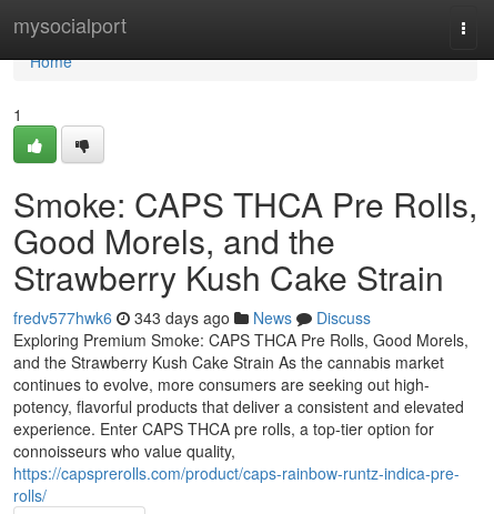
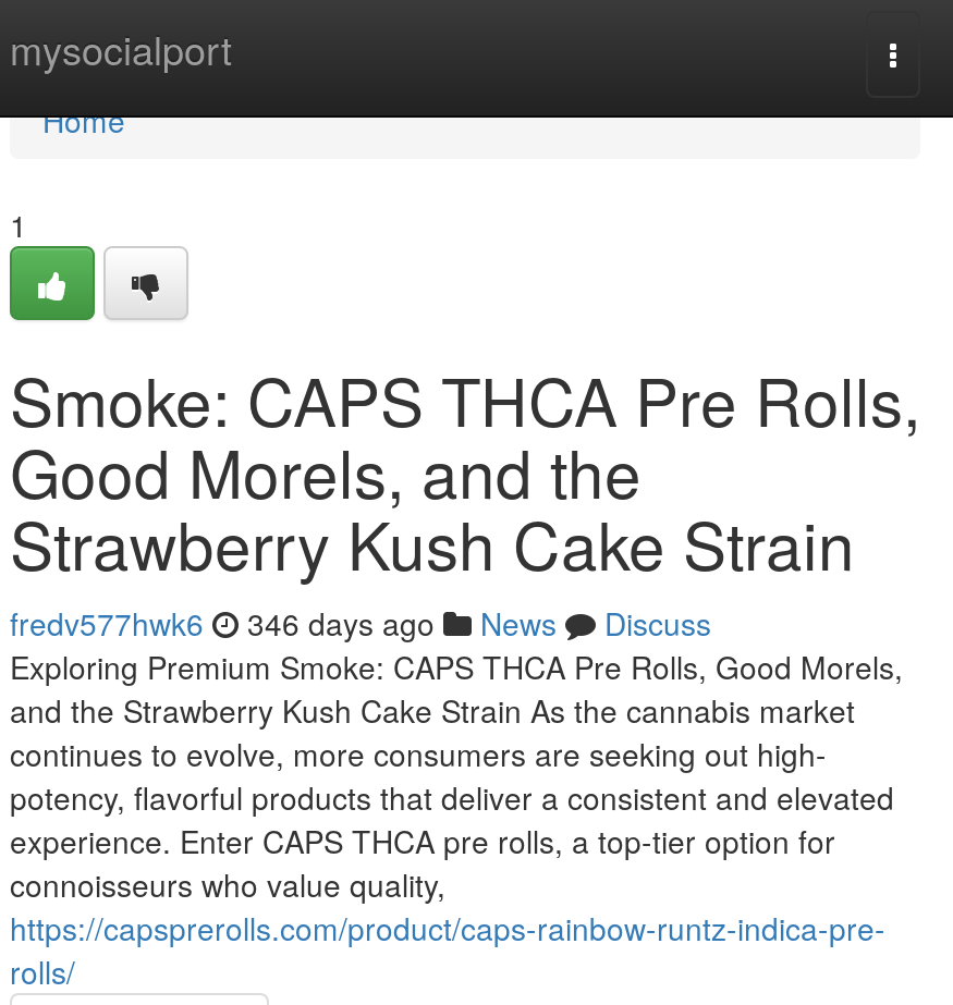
- fredv577hwk6 343 days ago News Discuss
+ fredv577hwk6 346 days ago News Discuss
